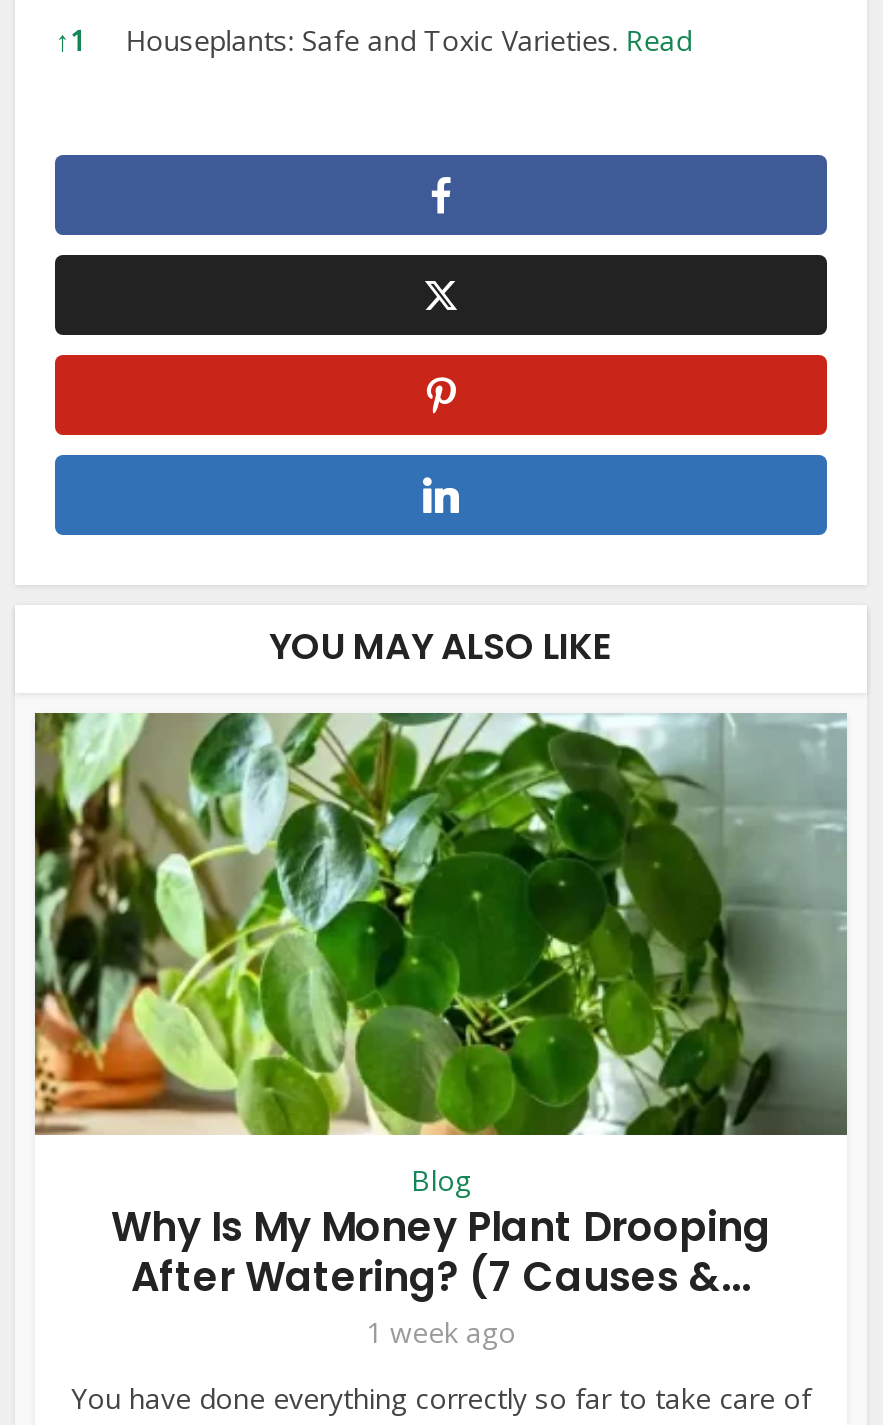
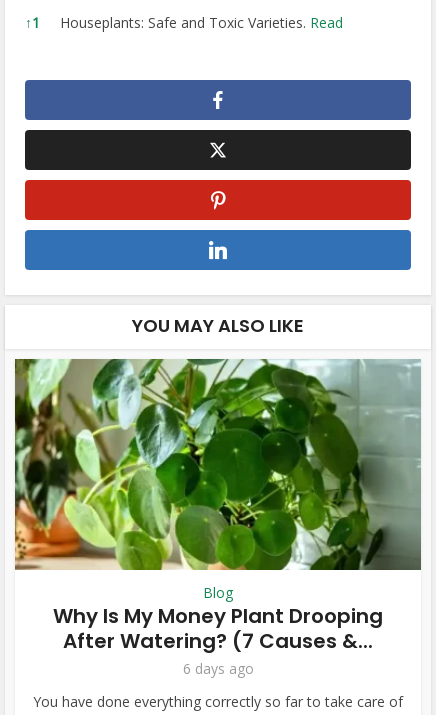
- 1 week ago
+ 6 days ago
